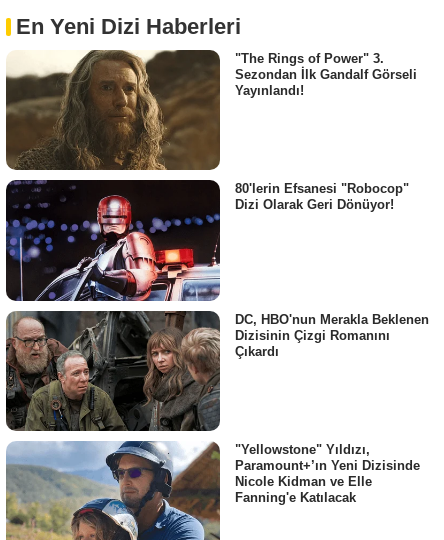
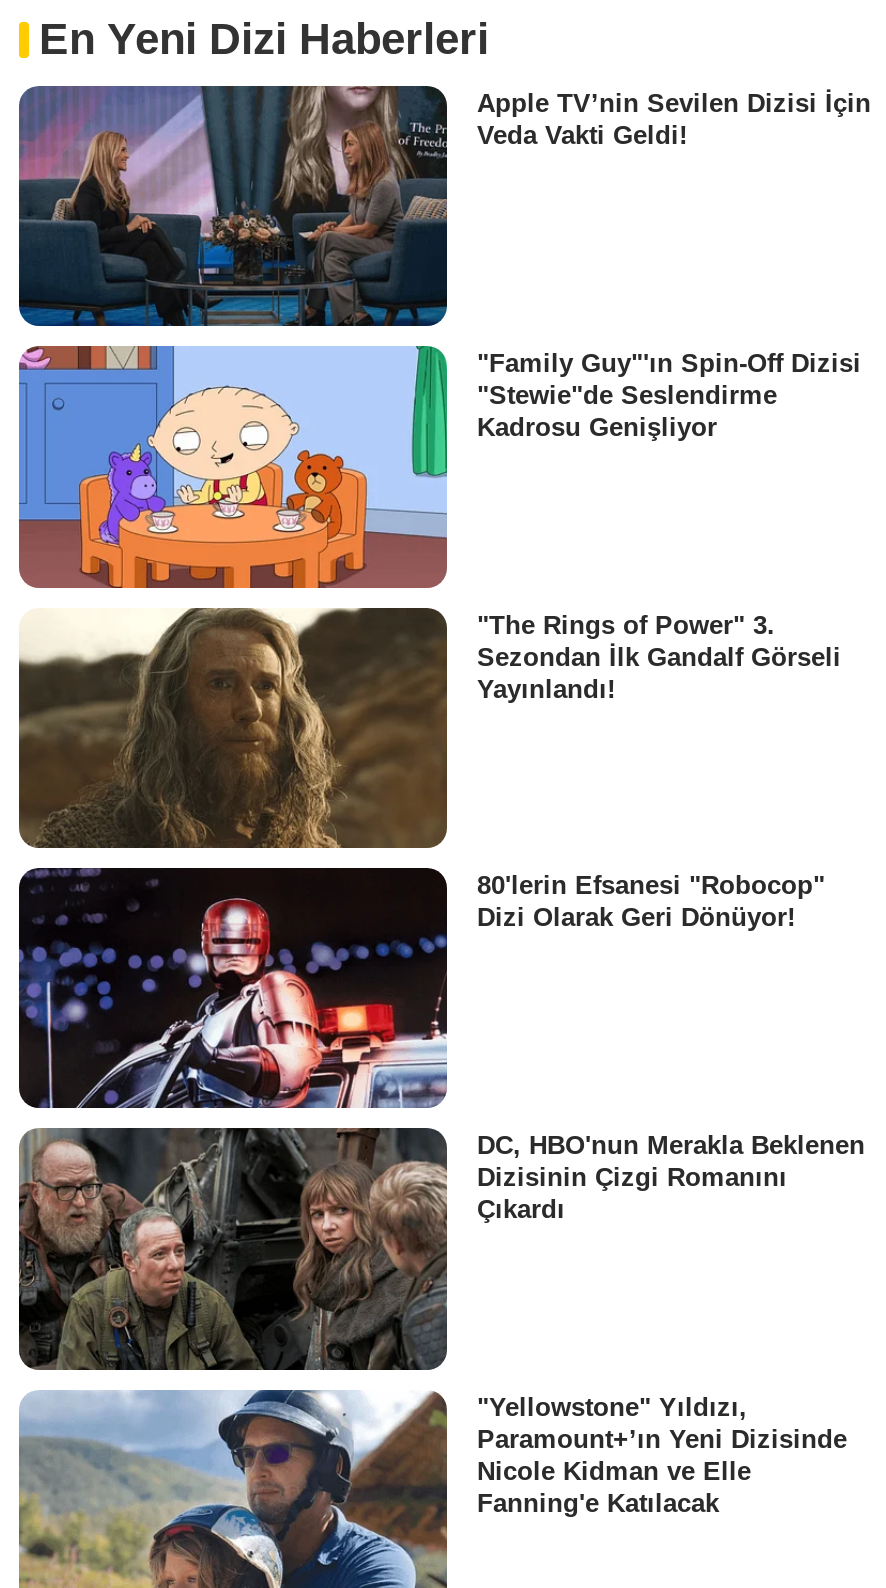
+ [image]
+ Apple TV’nin Sevilen Dizisi İçin
+ Veda Vakti Geldi!

+ [image]
+ "Family Guy"'ın Spin-Off Dizisi
+ "Stewie"de Seslendirme
+ Kadrosu Genişliyor
